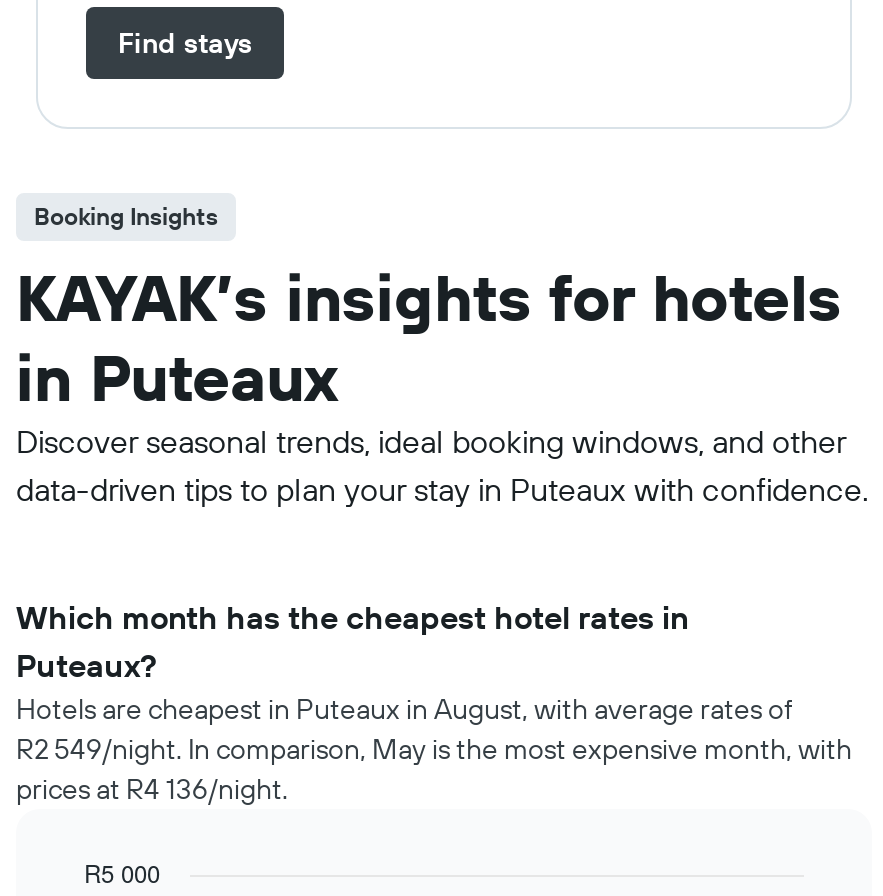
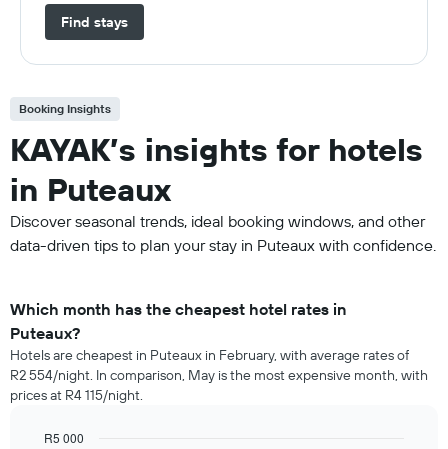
- Hotels are cheapest in Puteaux in August, with average rates of
+ Hotels are cheapest in Puteaux in February, with average rates of

- R2 549/night. In comparison, May is the most expensive month, with
+ R2 554/night. In comparison, May is the most expensive month, with

- prices at R4 136/night.
+ prices at R4 115/night.
